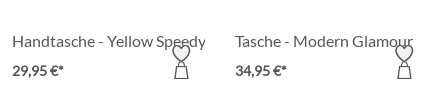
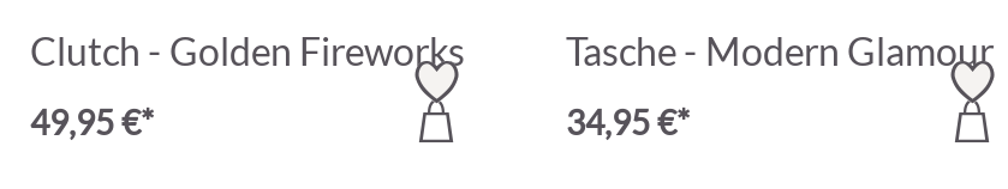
- Handtasche - Yellow Speedy
+ Clutch - Golden Fireworks

- 29,95 €*
+ 49,95 €*
